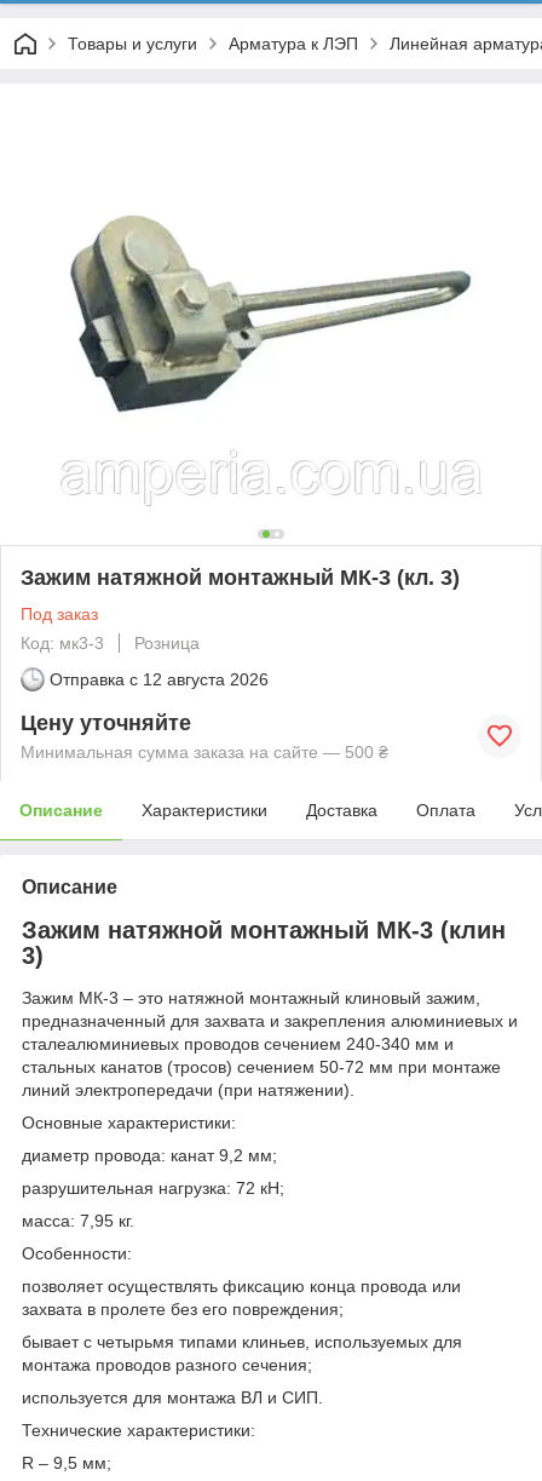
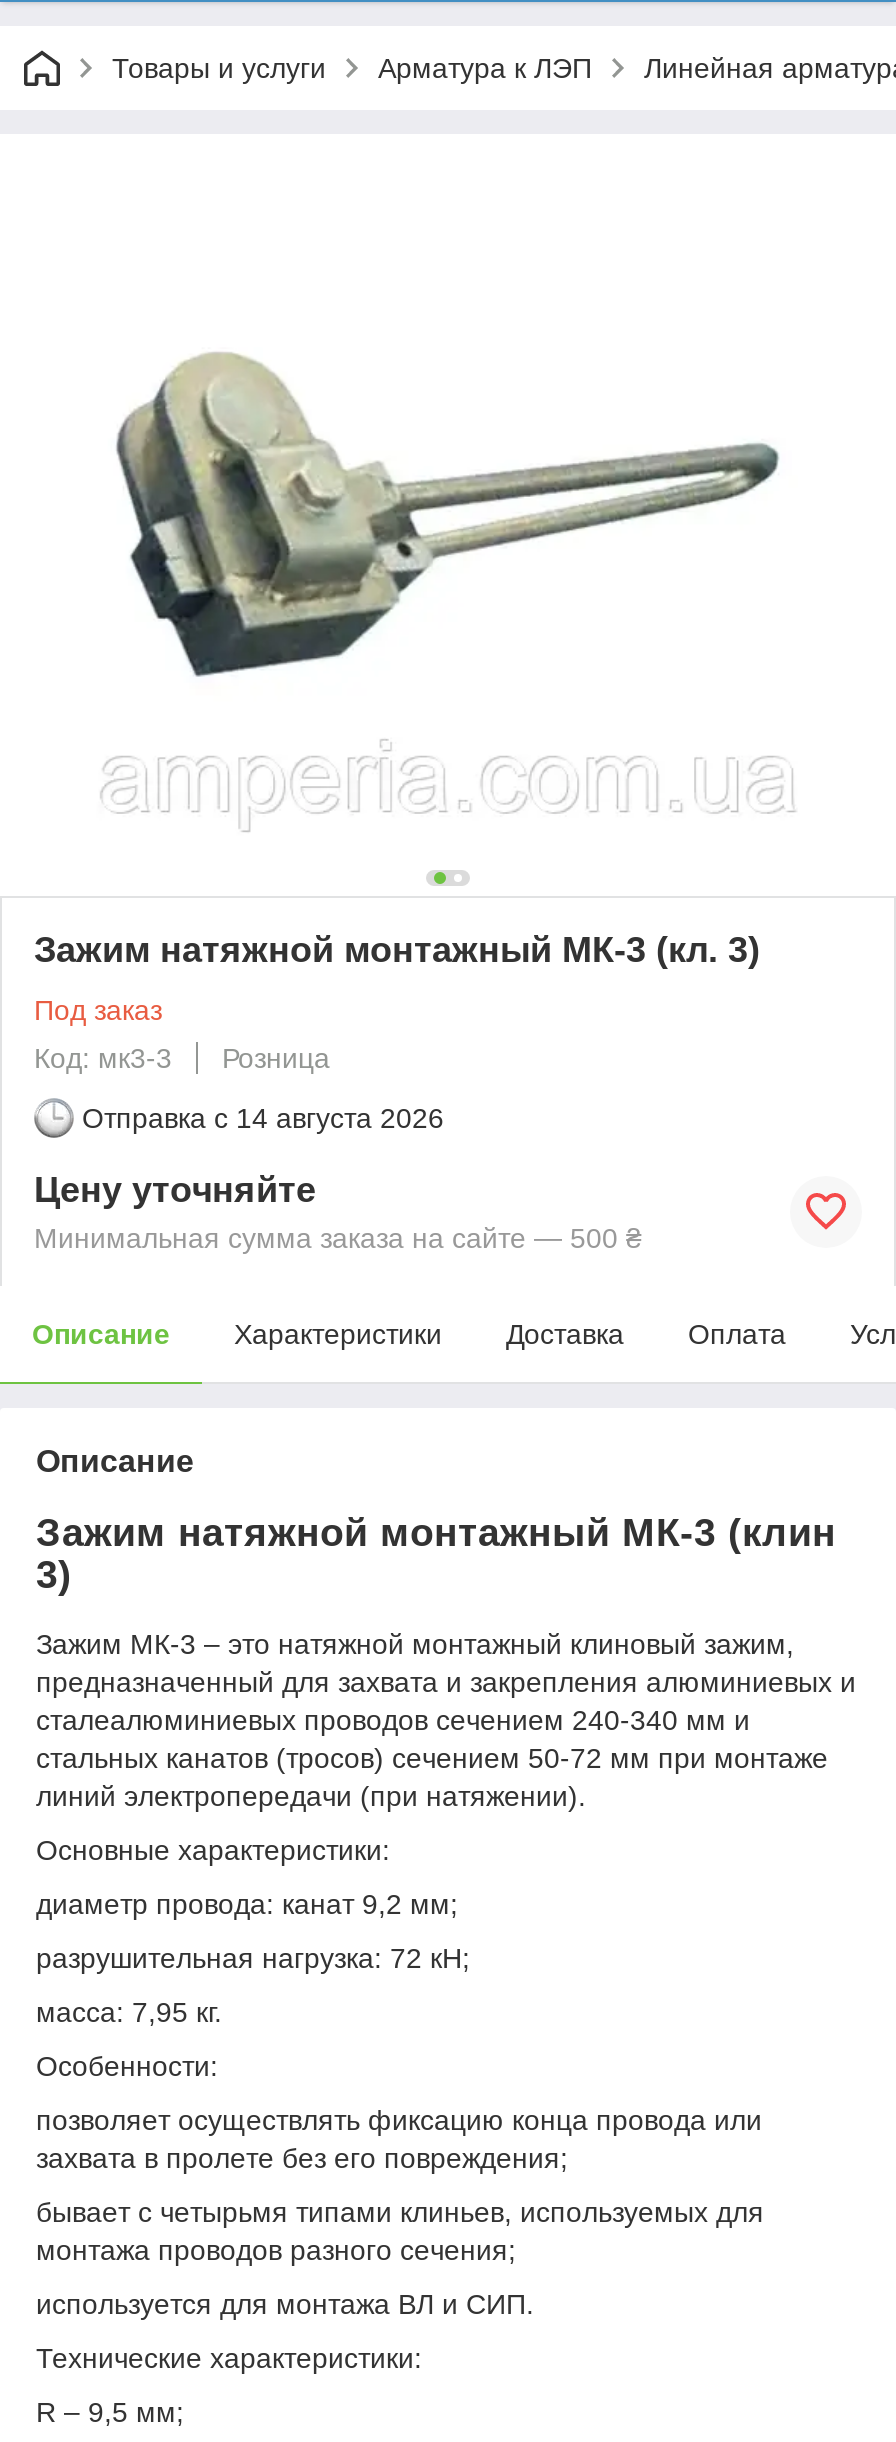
- Отправка с 12 августа 2026
+ Отправка с 14 августа 2026
